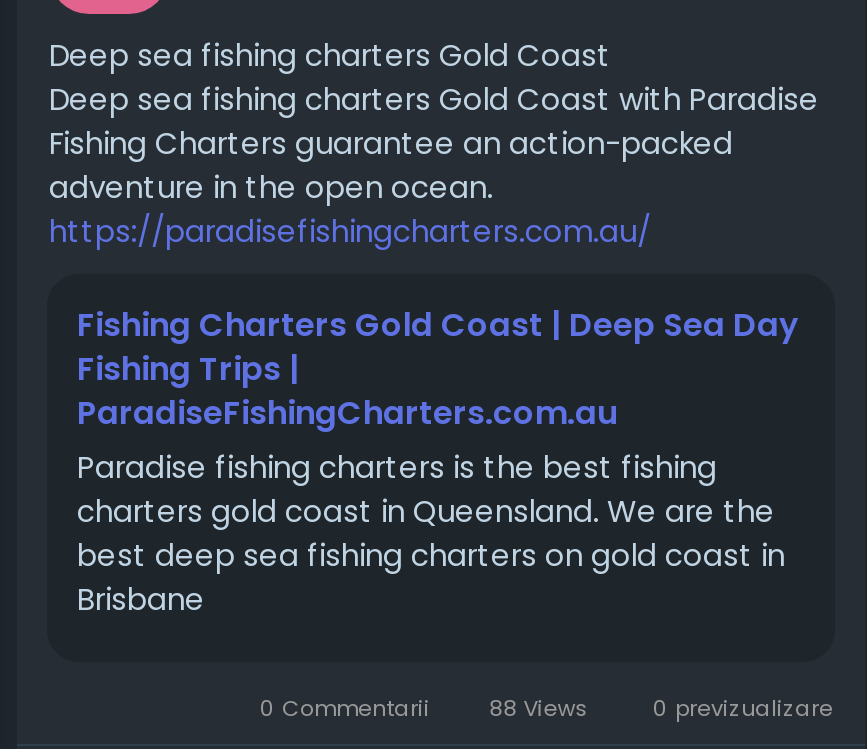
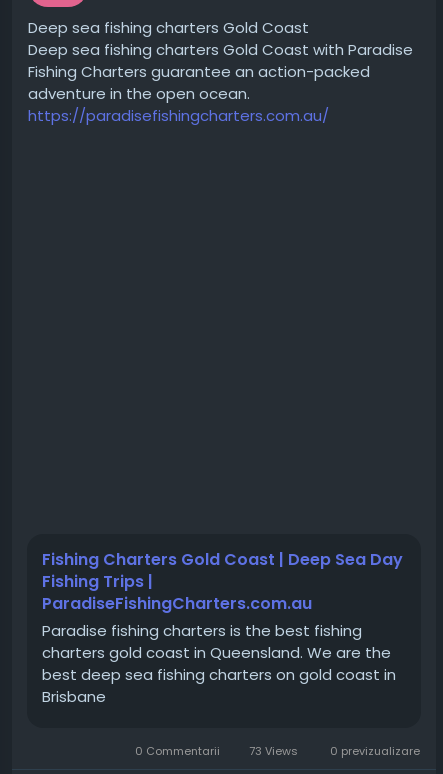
- 0 Commentarii 88 Views 0 previzualizare
+ 0 Commentarii 73 Views 0 previzualizare
